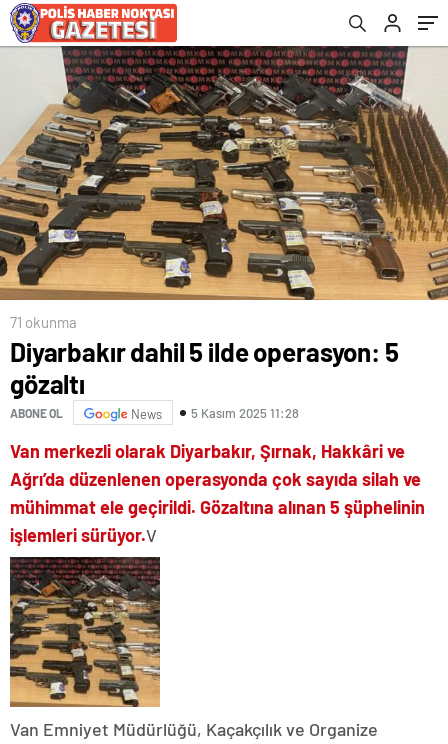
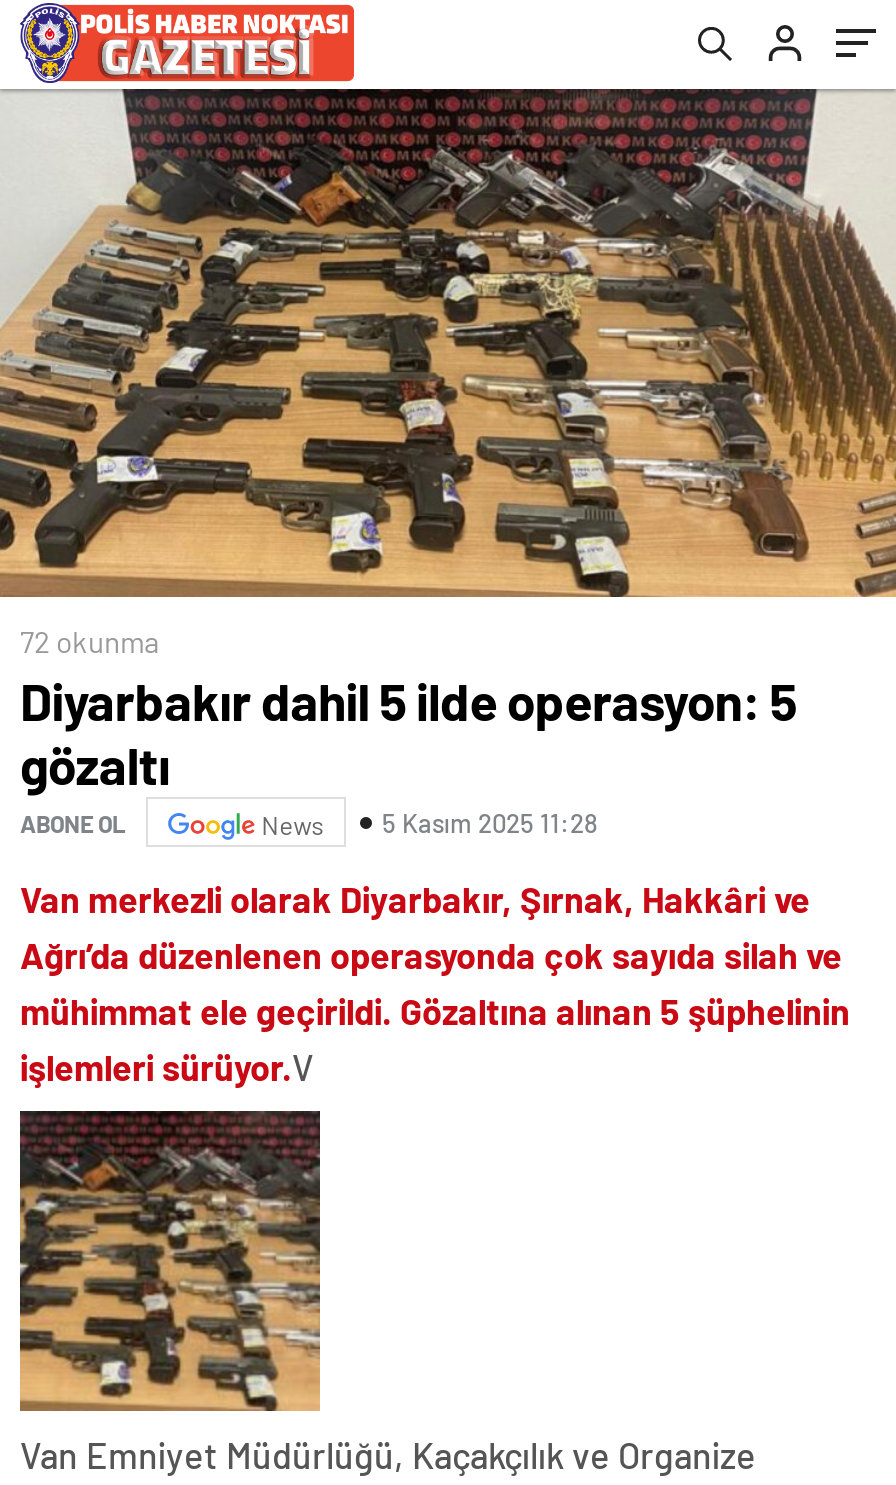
- 71 okunma
+ 72 okunma
